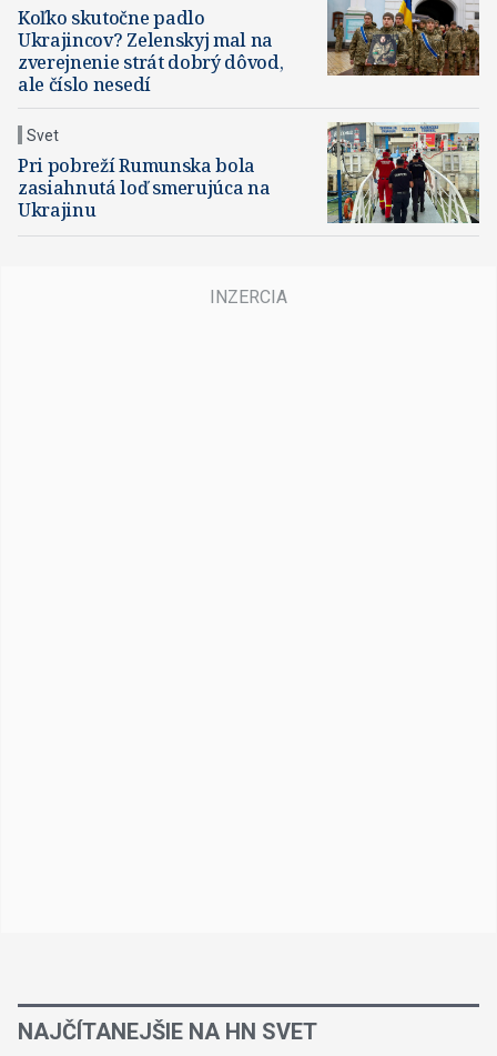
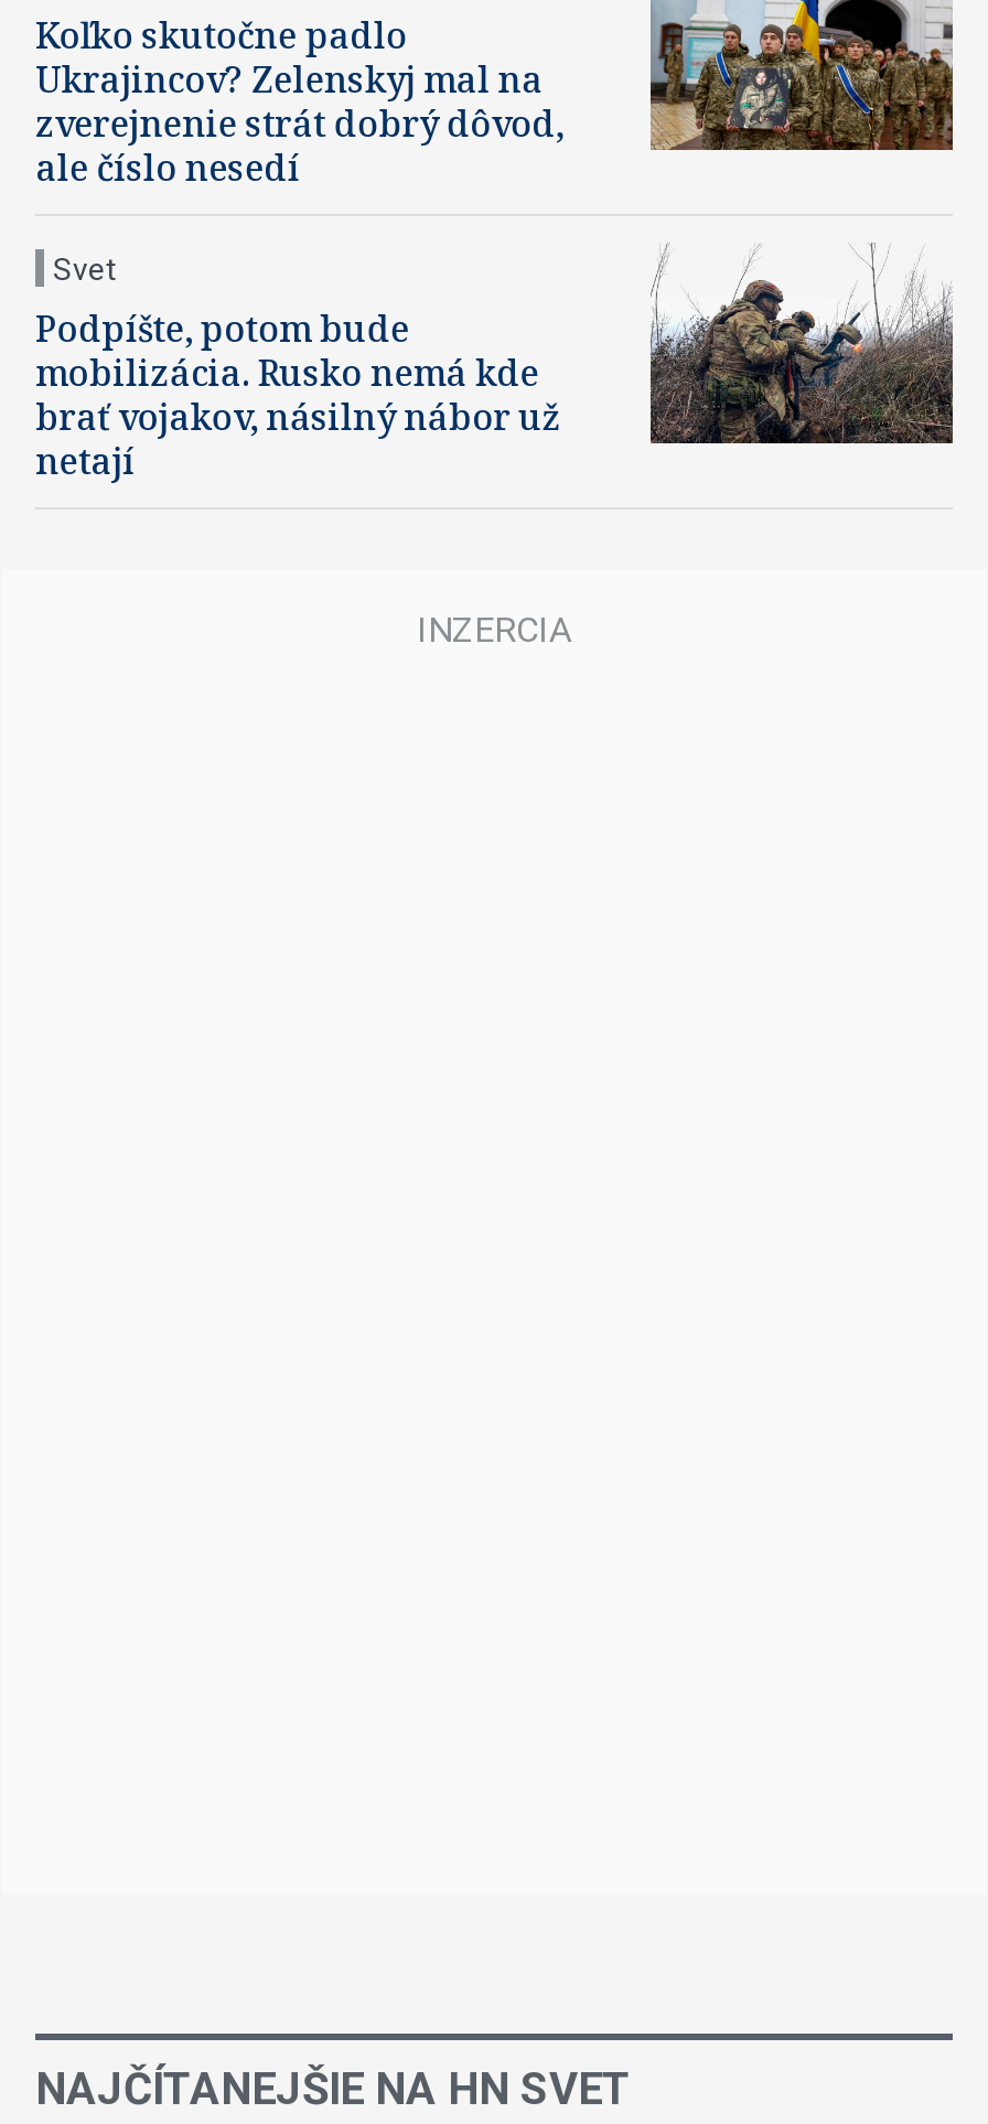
- [image]
+ [image]

- Pri pobreží Rumunska bola
- zasiahnutá loď smerujúca na
- Ukrajinu
+ Podpíšte, potom bude
+ mobilizácia. Rusko nemá kde
+ brať vojakov, násilný nábor už
+ netají
